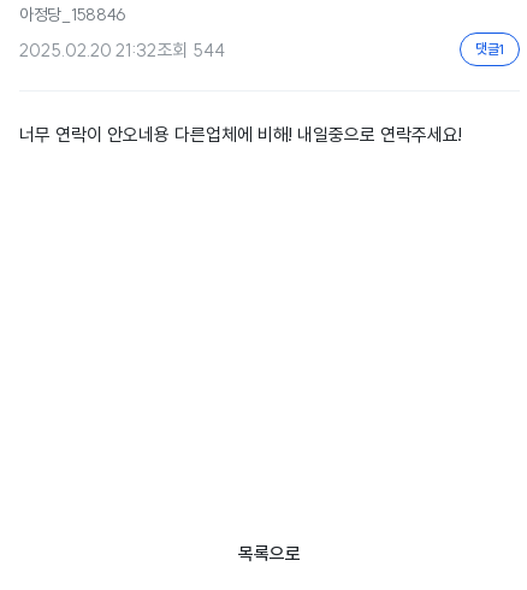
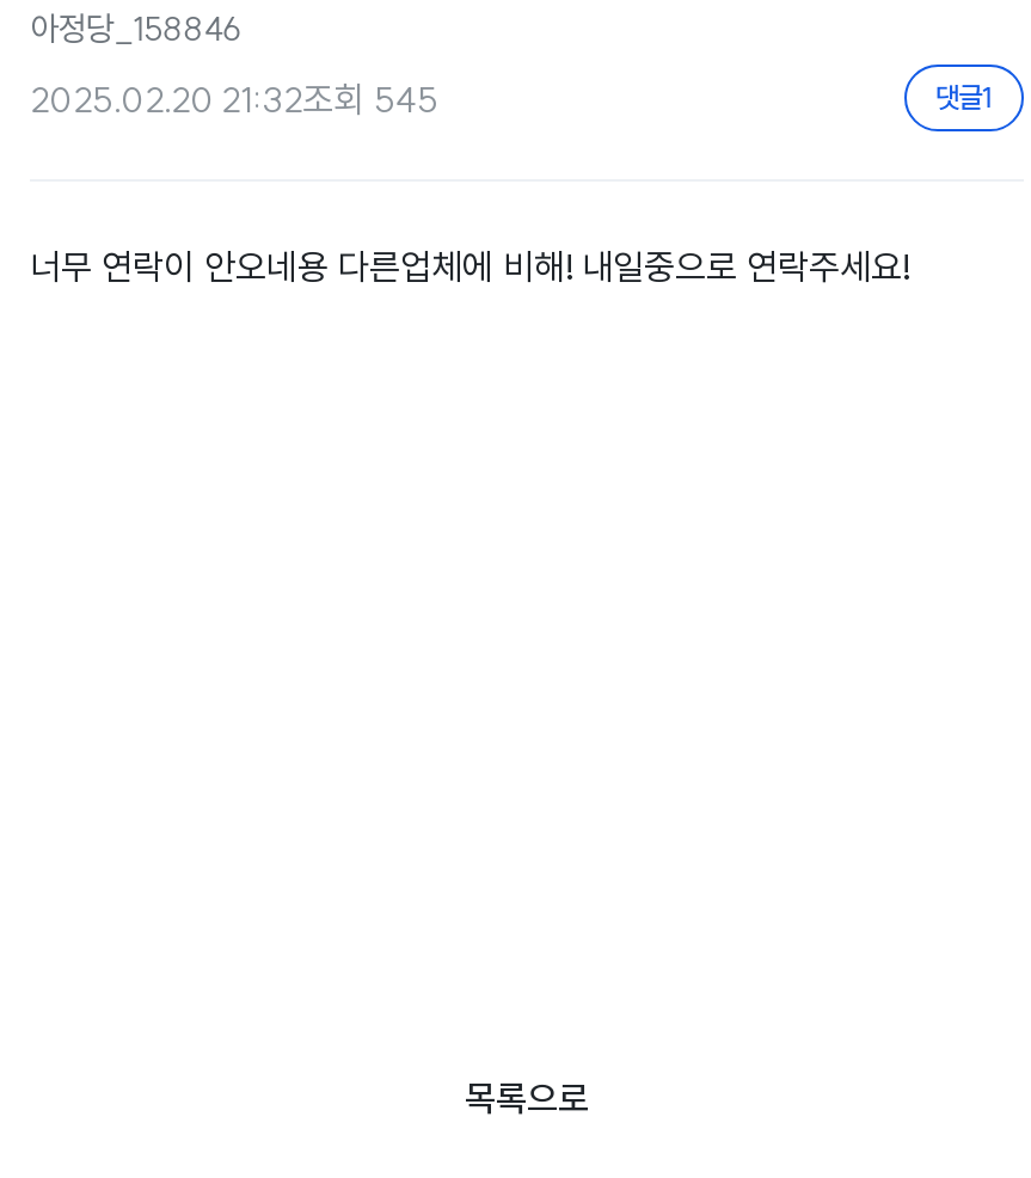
- 2025.02.20 21:32조회 544
+ 2025.02.20 21:32조회 545
